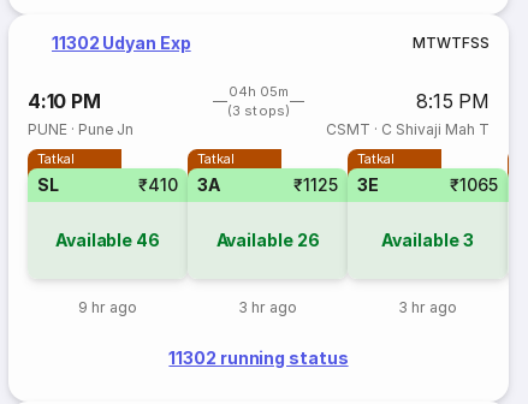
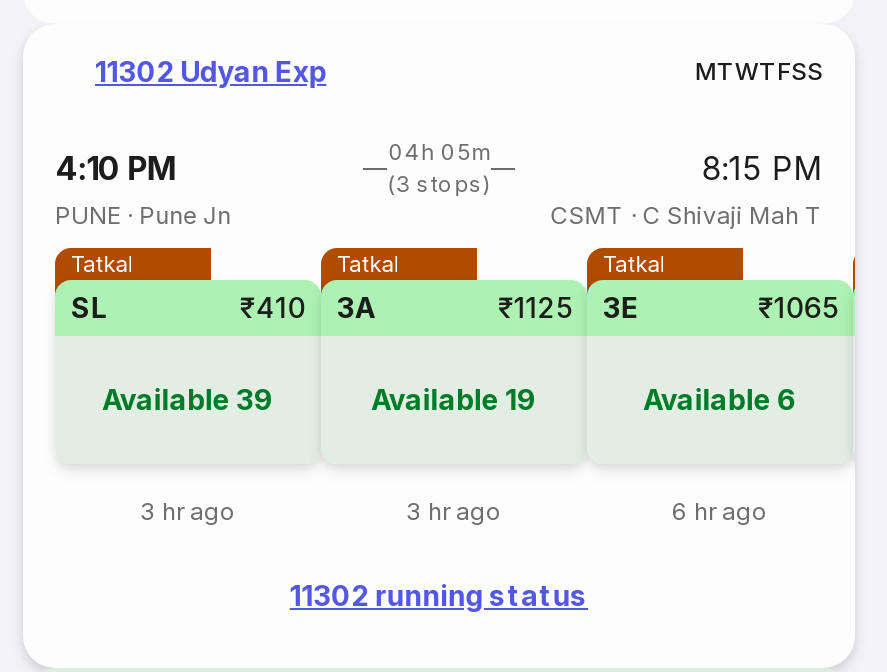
- Available 46
+ Available 39

- Available 26
+ Available 19

- Available 3
+ Available 6

- 9 hr ago
+ 3 hr ago

- 3 hr ago
+ 6 hr ago
